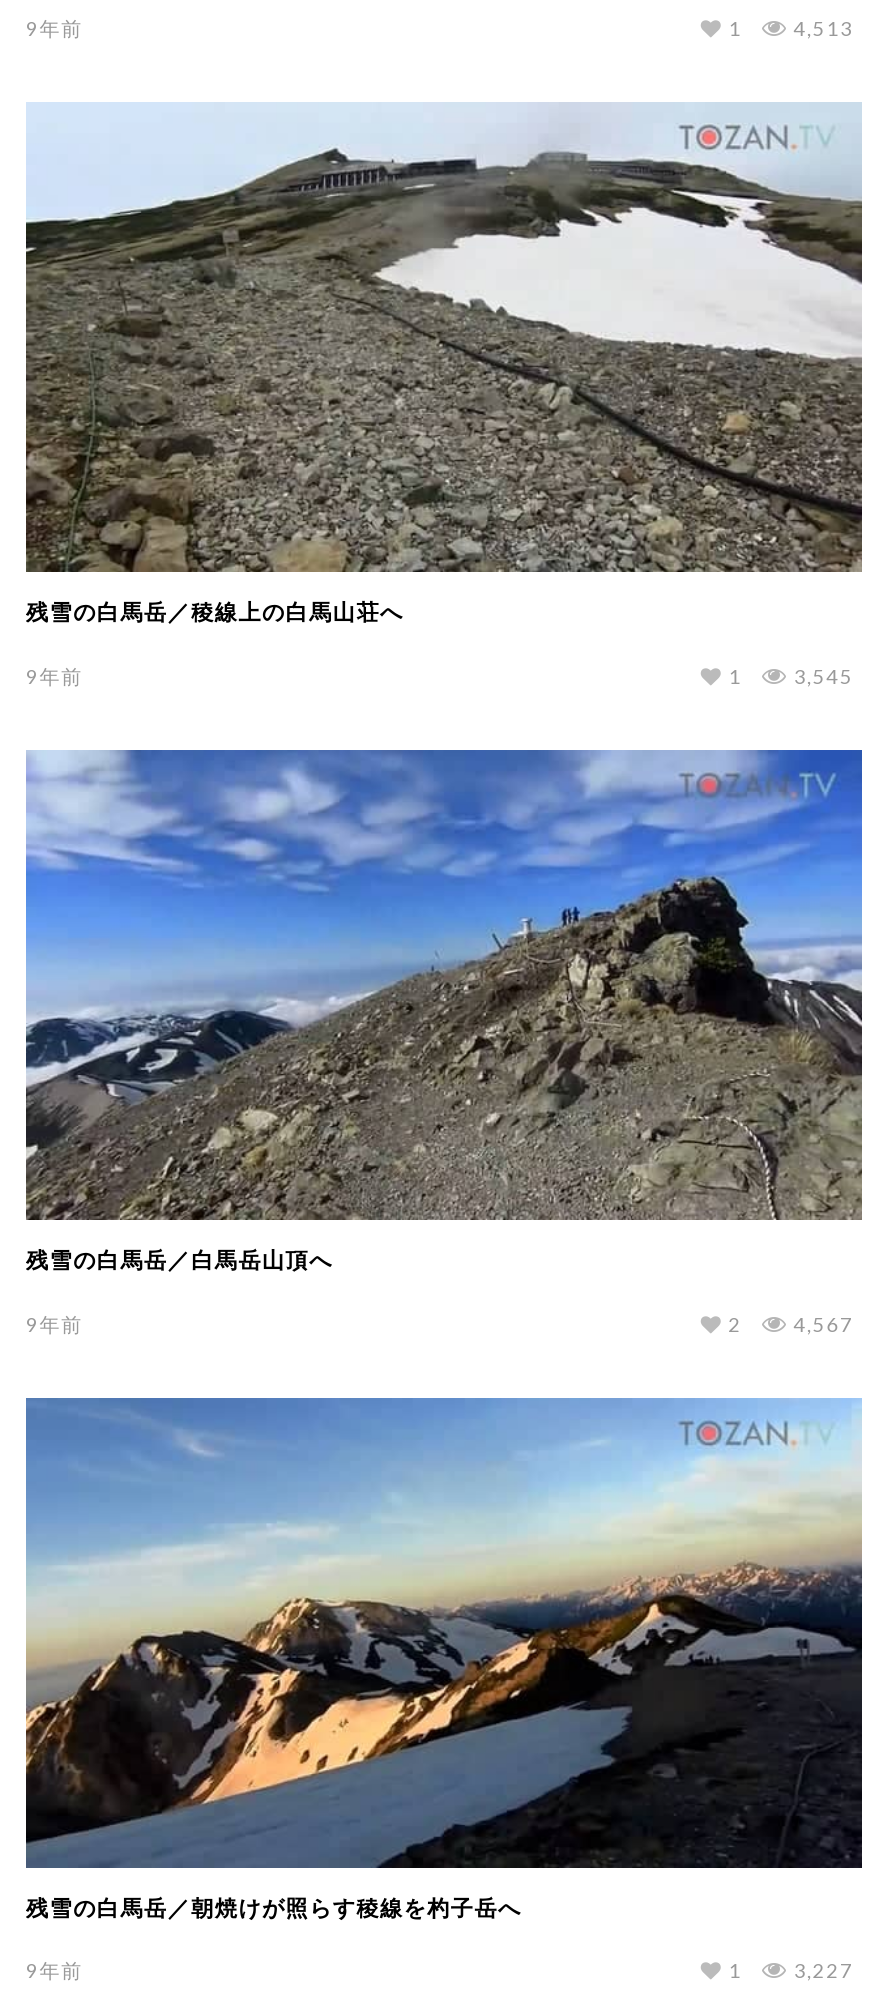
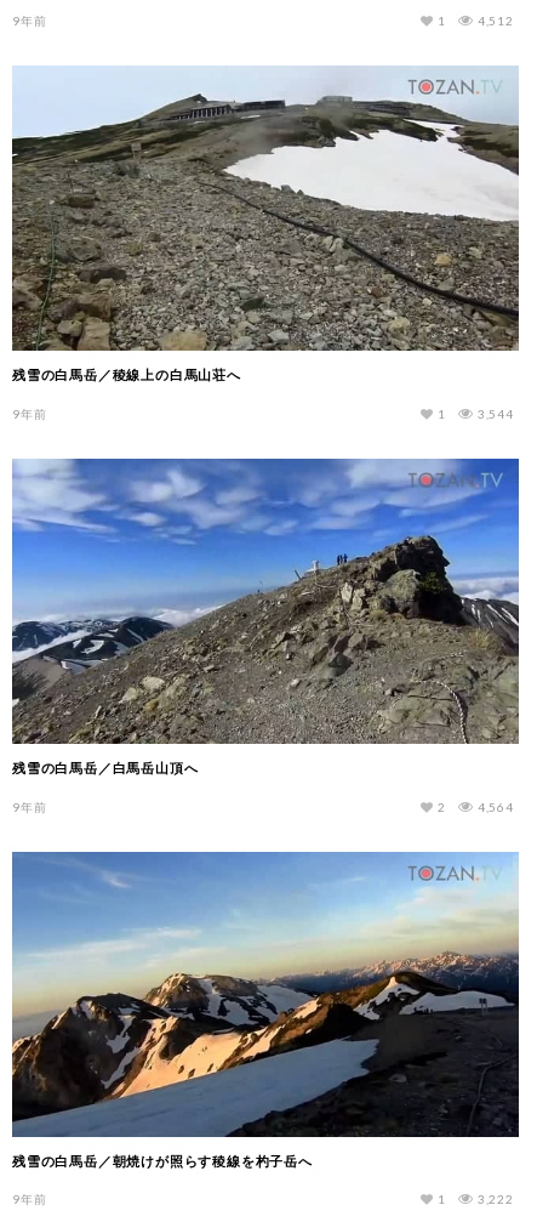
- 4,513
+ 4,512

- 3,545
+ 3,544

- 4,567
+ 4,564

- 3,227
+ 3,222
